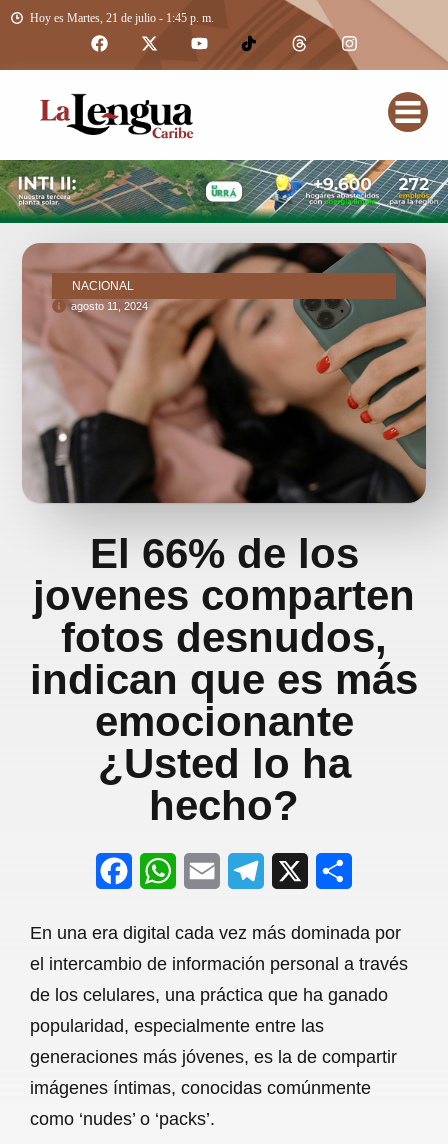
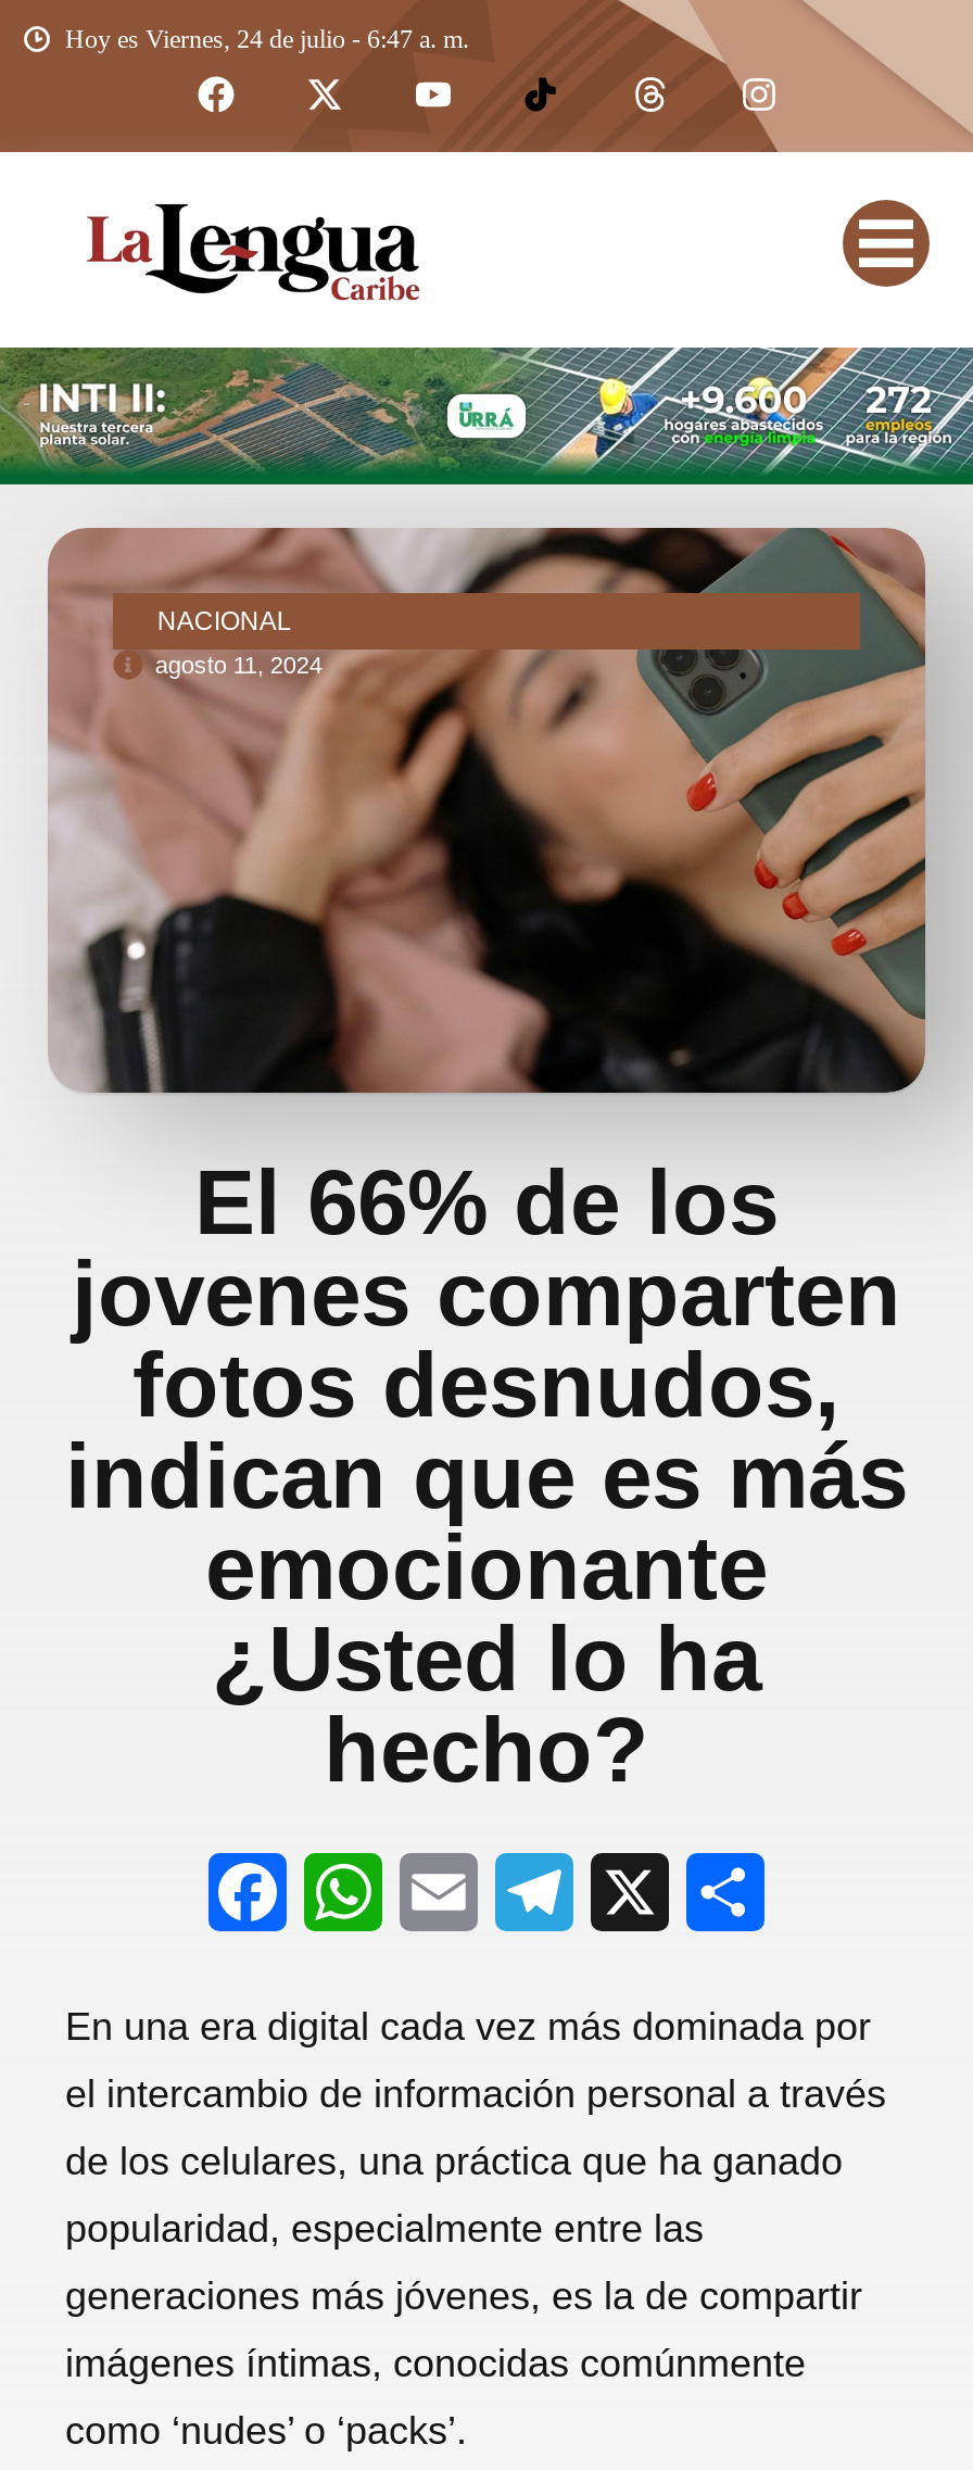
- Hoy es Martes, 21 de julio - 1:45 p. m.
+ Hoy es Viernes, 24 de julio - 6:47 a. m.
